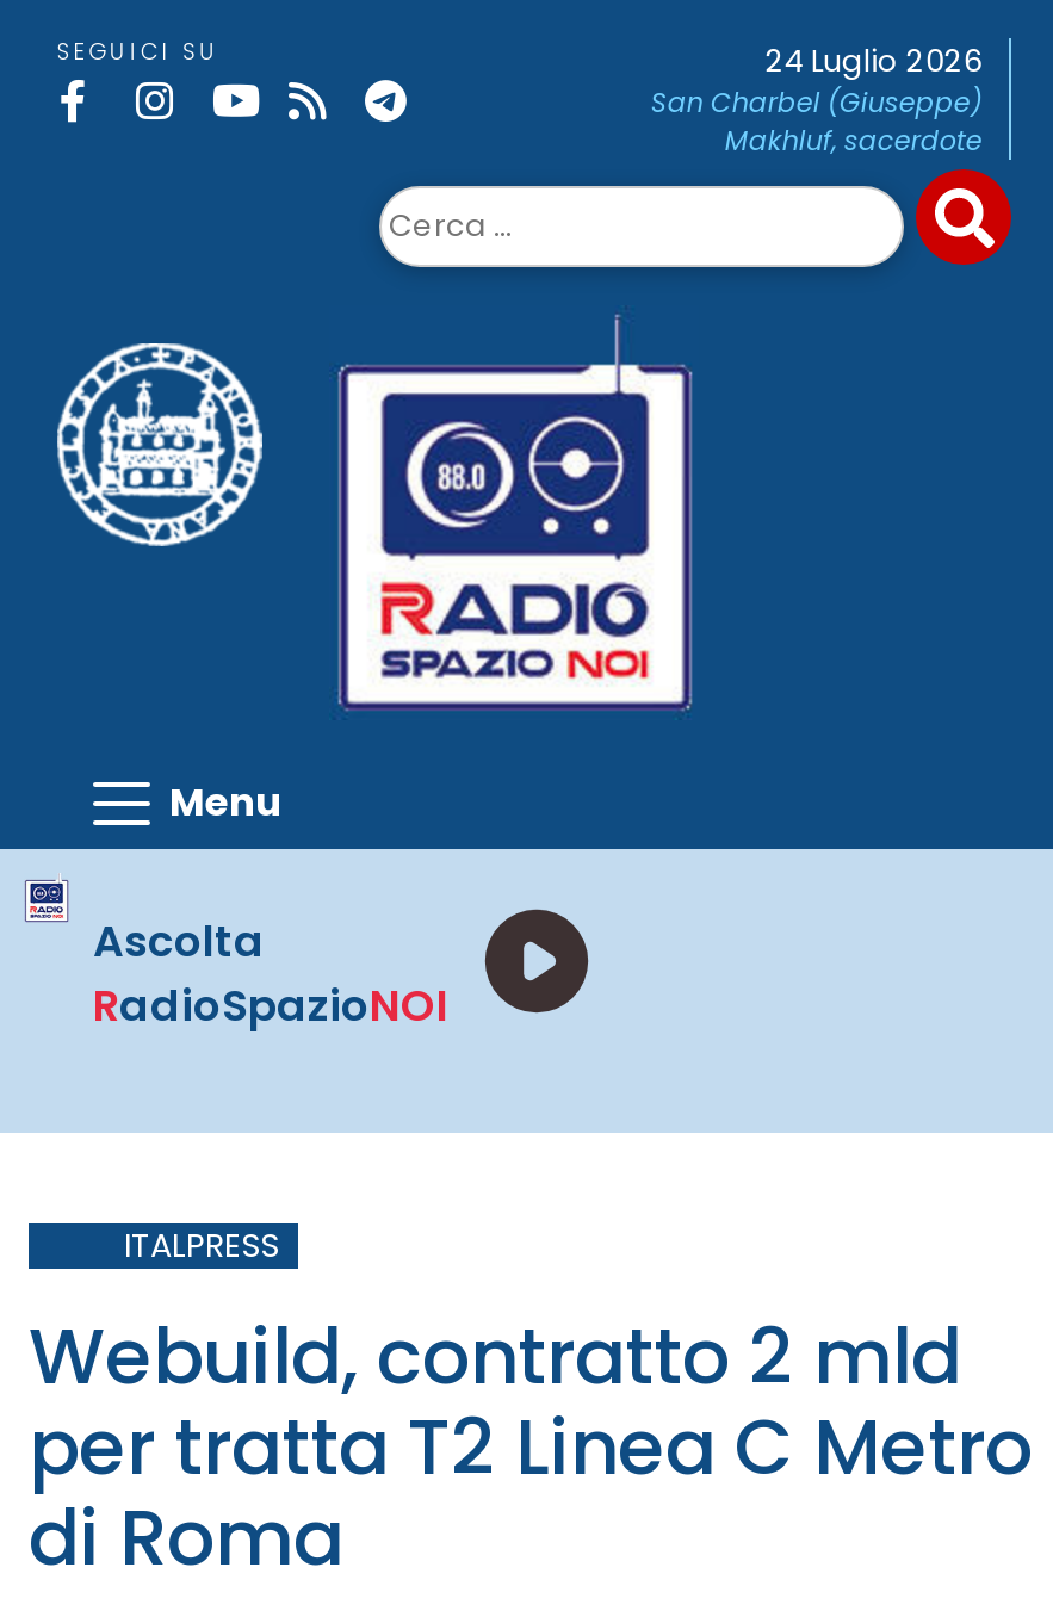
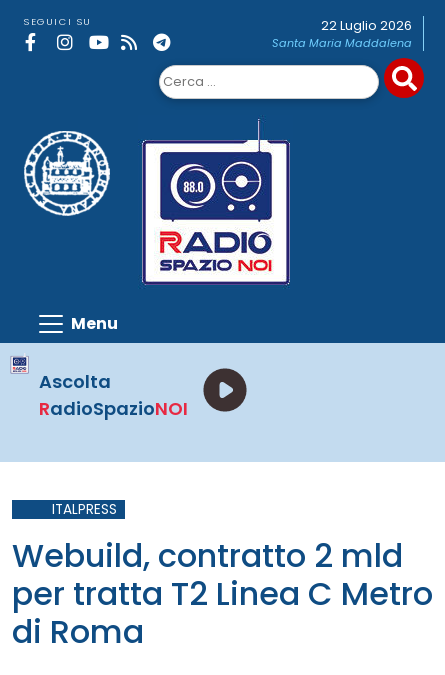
- 24 Luglio 2026
- San Charbel (Giuseppe)
- Makhluf, sacerdote
+ 22 Luglio 2026
+ Santa Maria Maddalena
